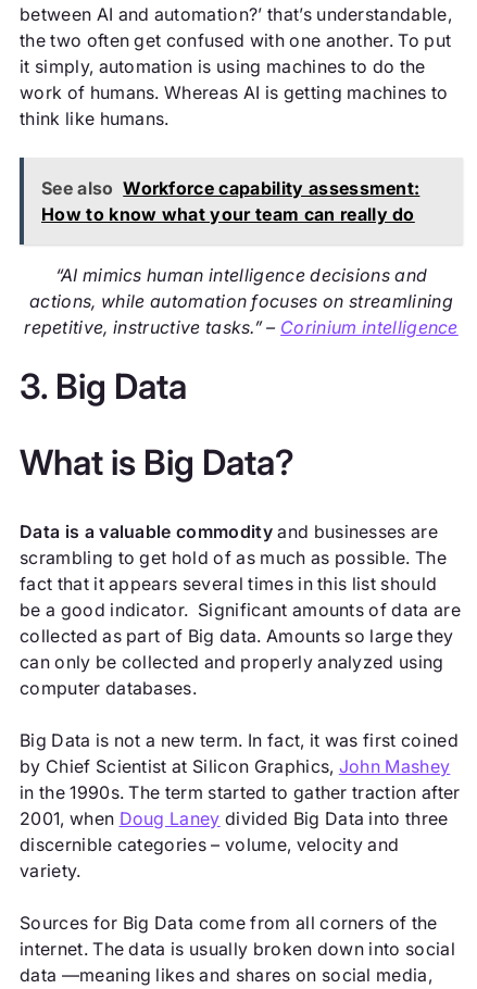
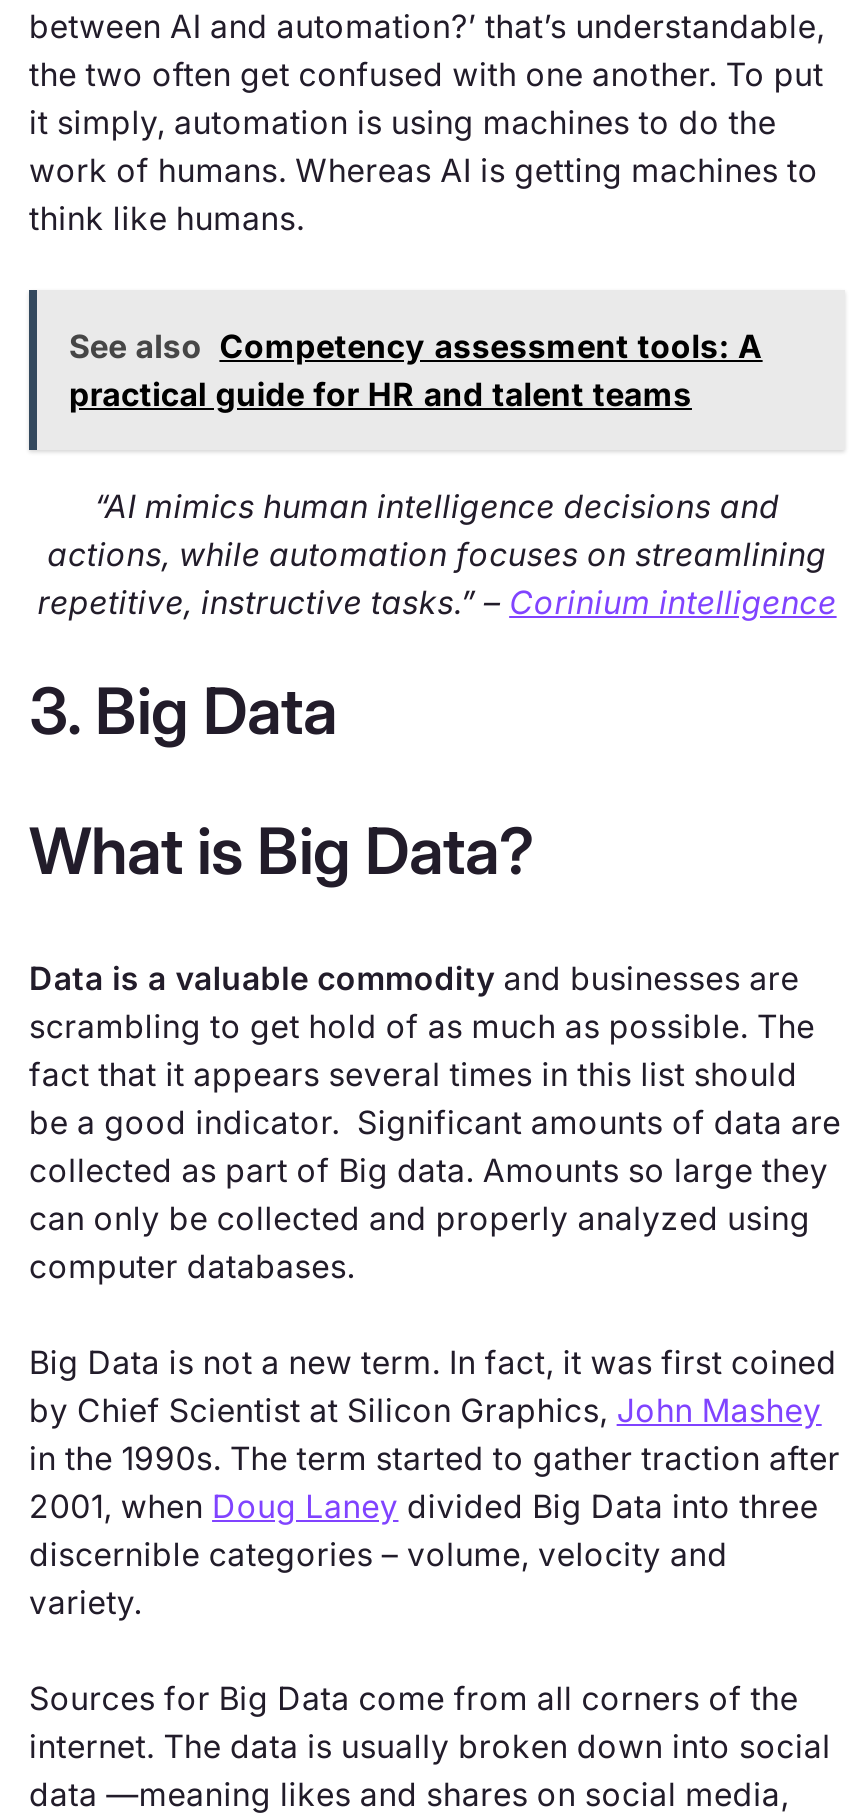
- See also Workforce capability assessment:
- How to know what your team can really do
+ See also Competency assessment tools: A
+ practical guide for HR and talent teams
